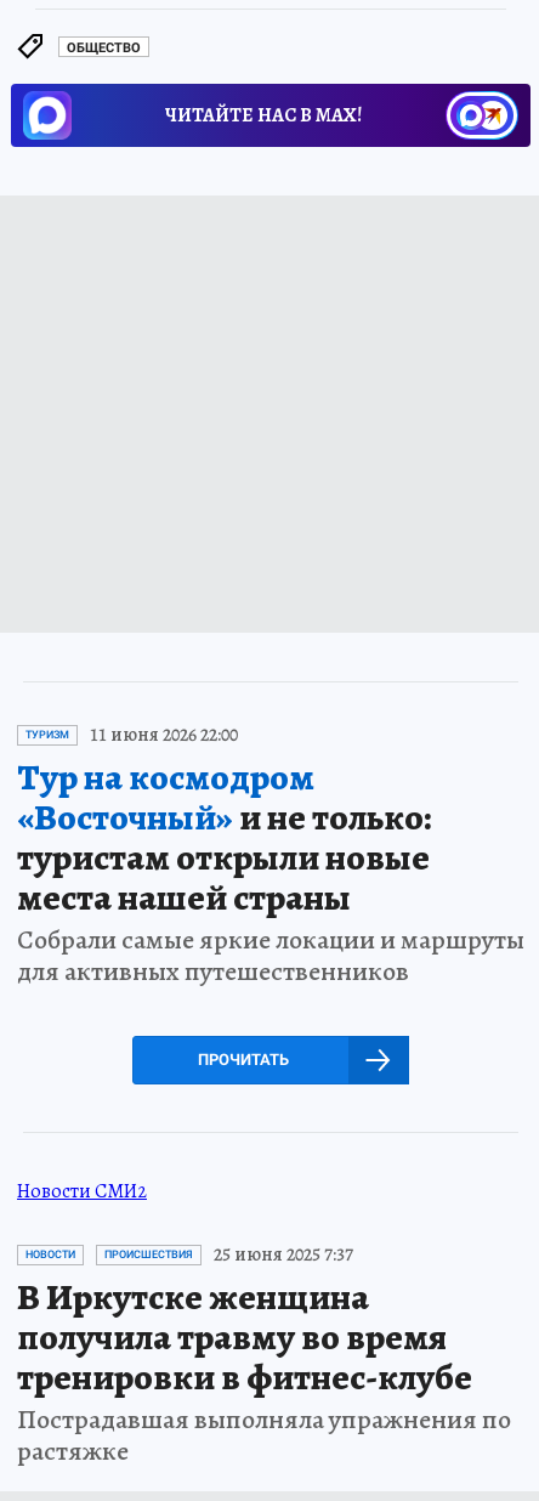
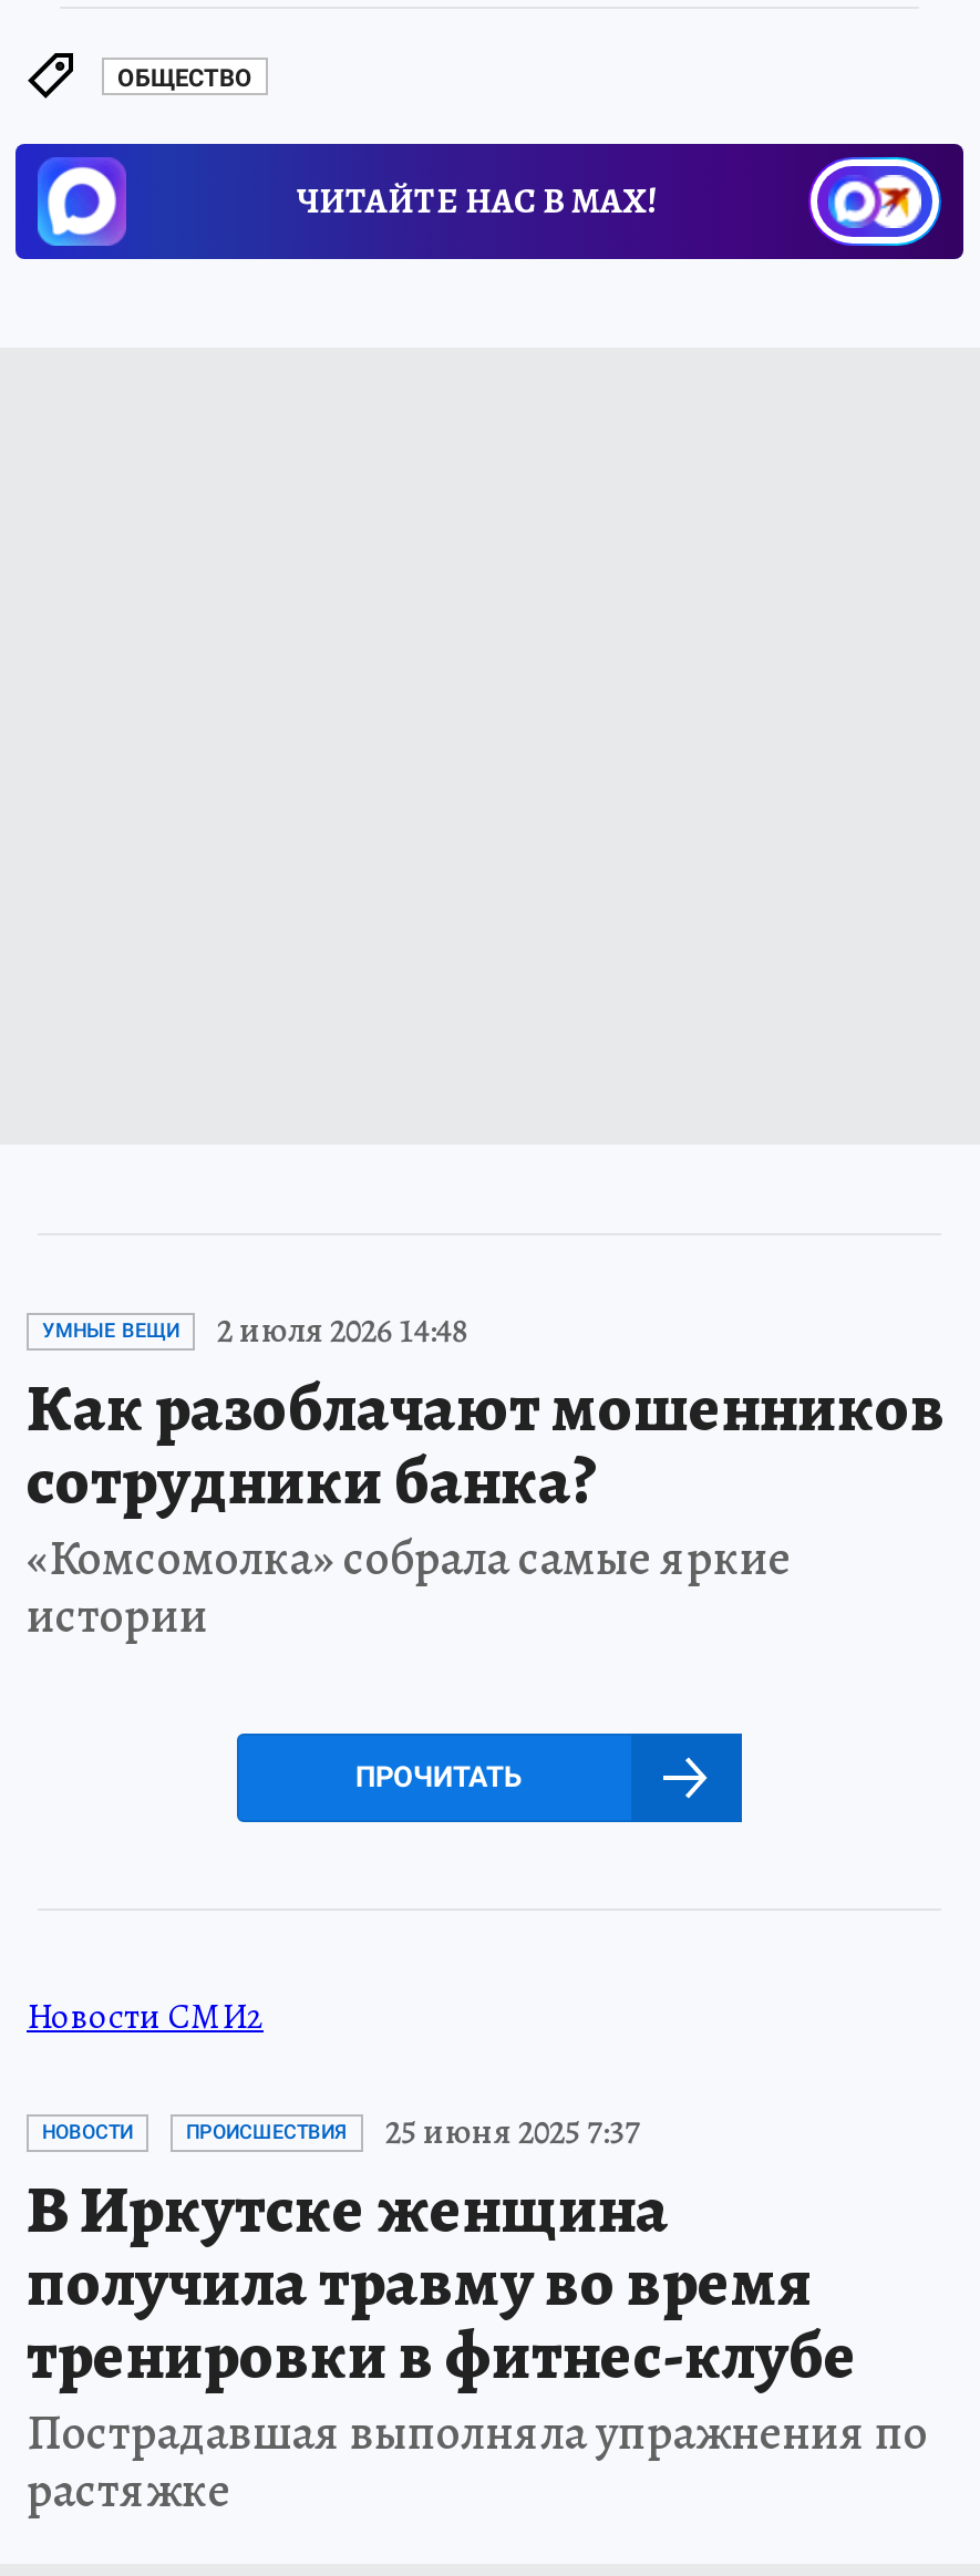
- ТУРИЗМ
- 11 июня 2026 22:00
- Тур на космодром
- «Восточный»и не только:
- туристам открыли новые
- места нашей страны
- Собрали самые яркие локации и маршруты
- для активных путешественников
+ УМНЫЕ ВЕЩИ
+ 2 июля 2026 14:48
+ Как разоблачают мошенников
+ сотрудники банка?
+ «Комсомолка» собрала самые яркие
+ истории
